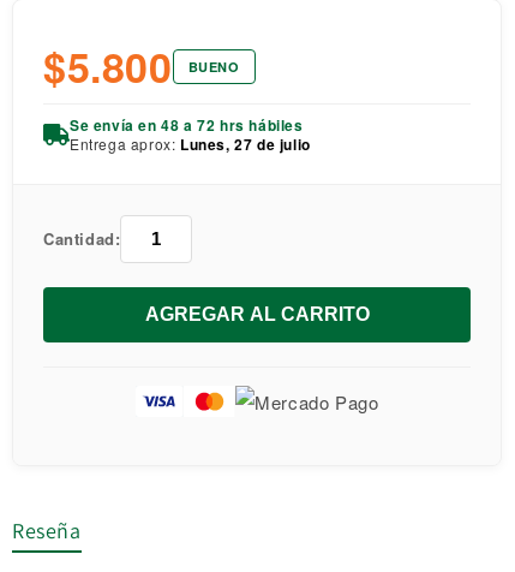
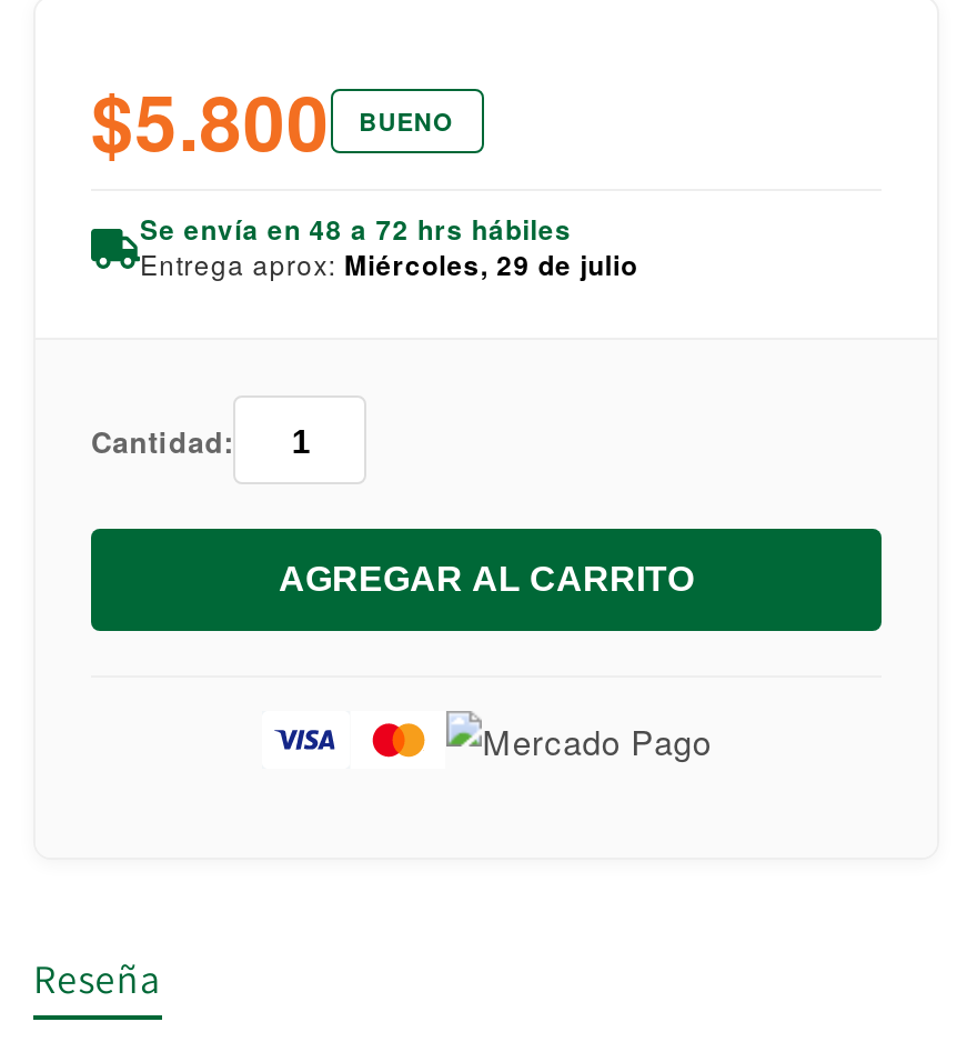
- Entrega aprox: Lunes, 27 de julio
+ Entrega aprox: Miércoles, 29 de julio
